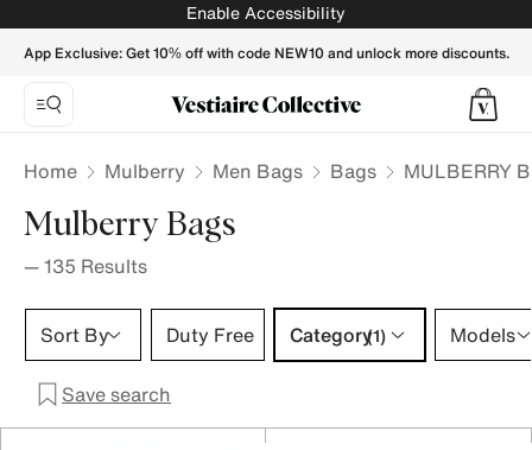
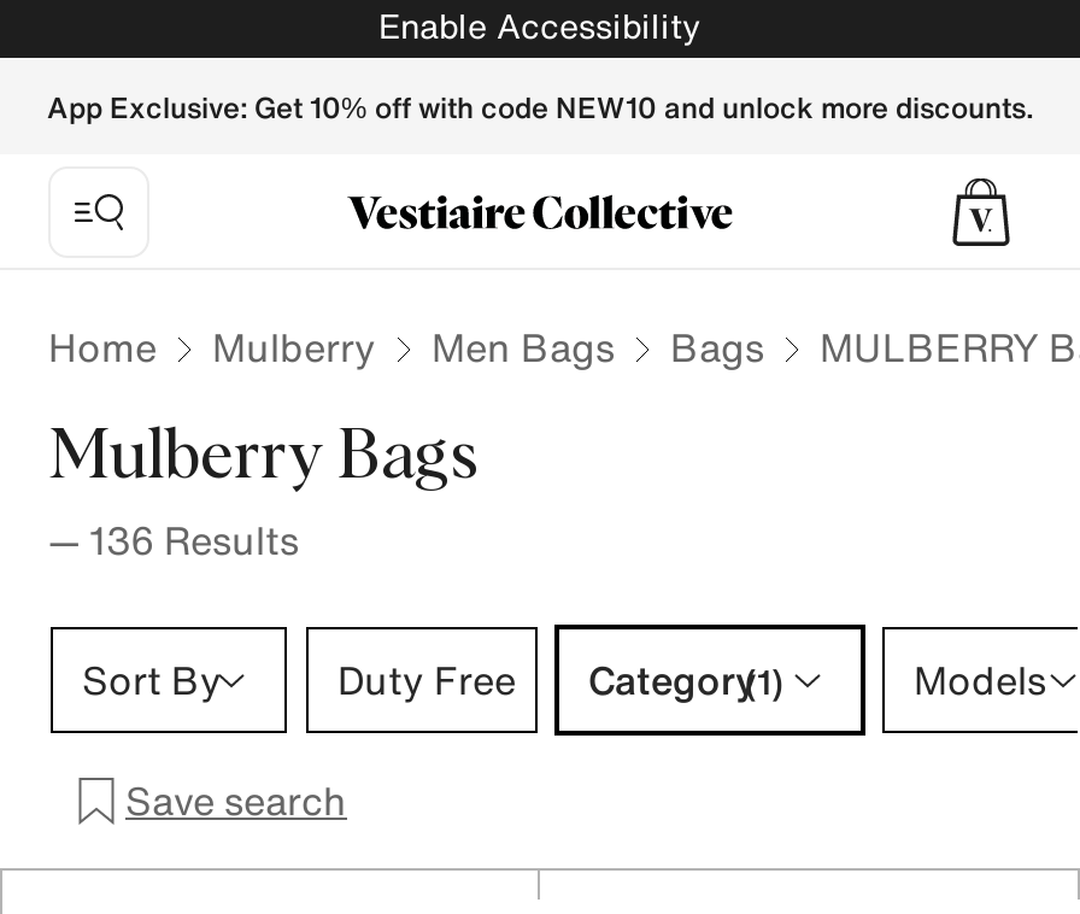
- — 135 Results
+ — 136 Results
